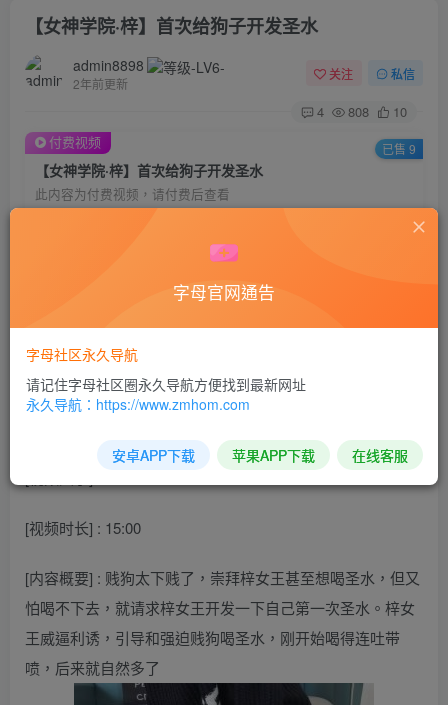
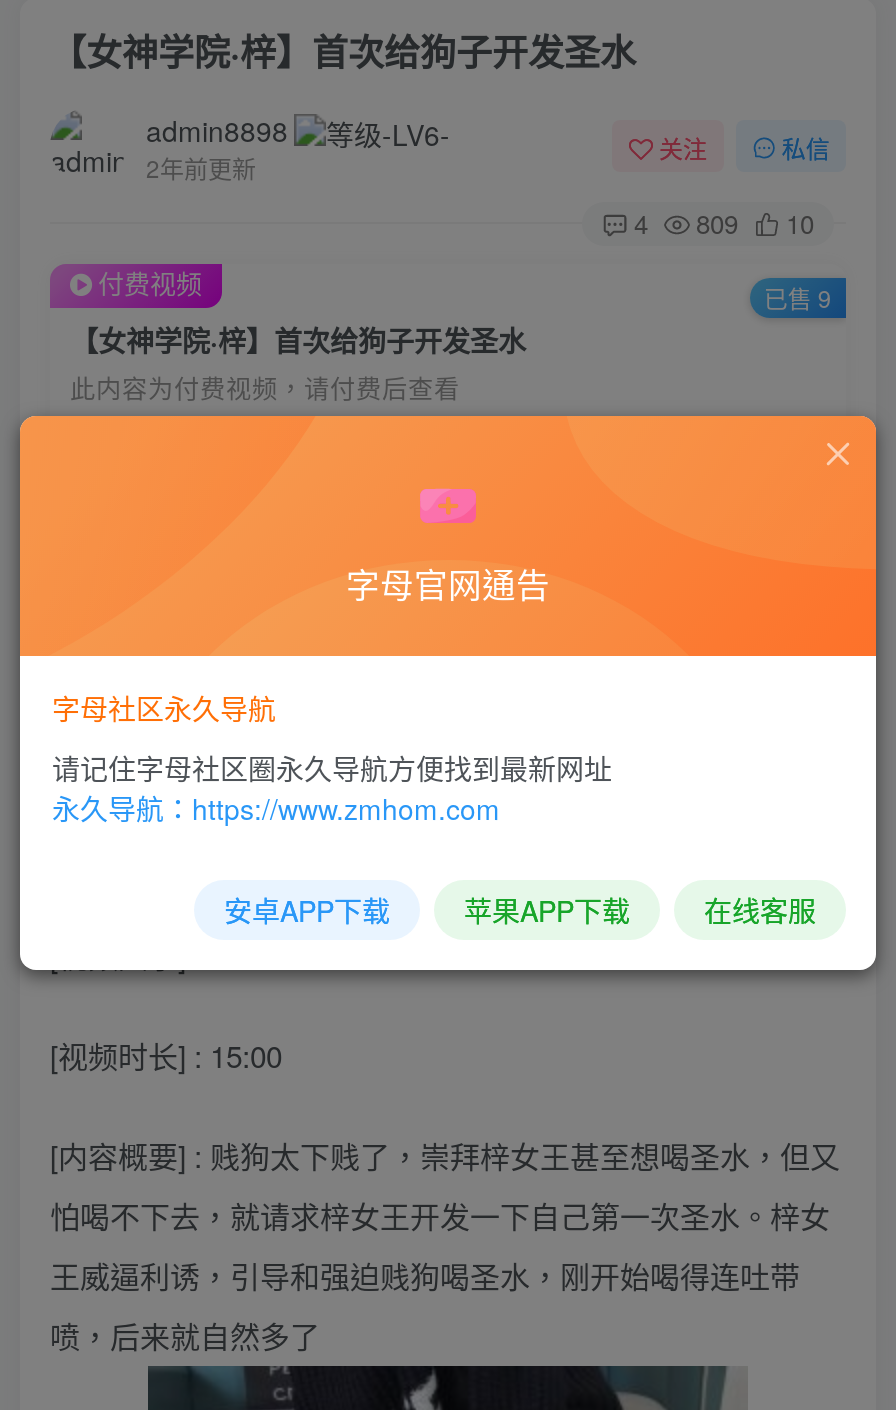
- 4 808 10
+ 4 809 10
